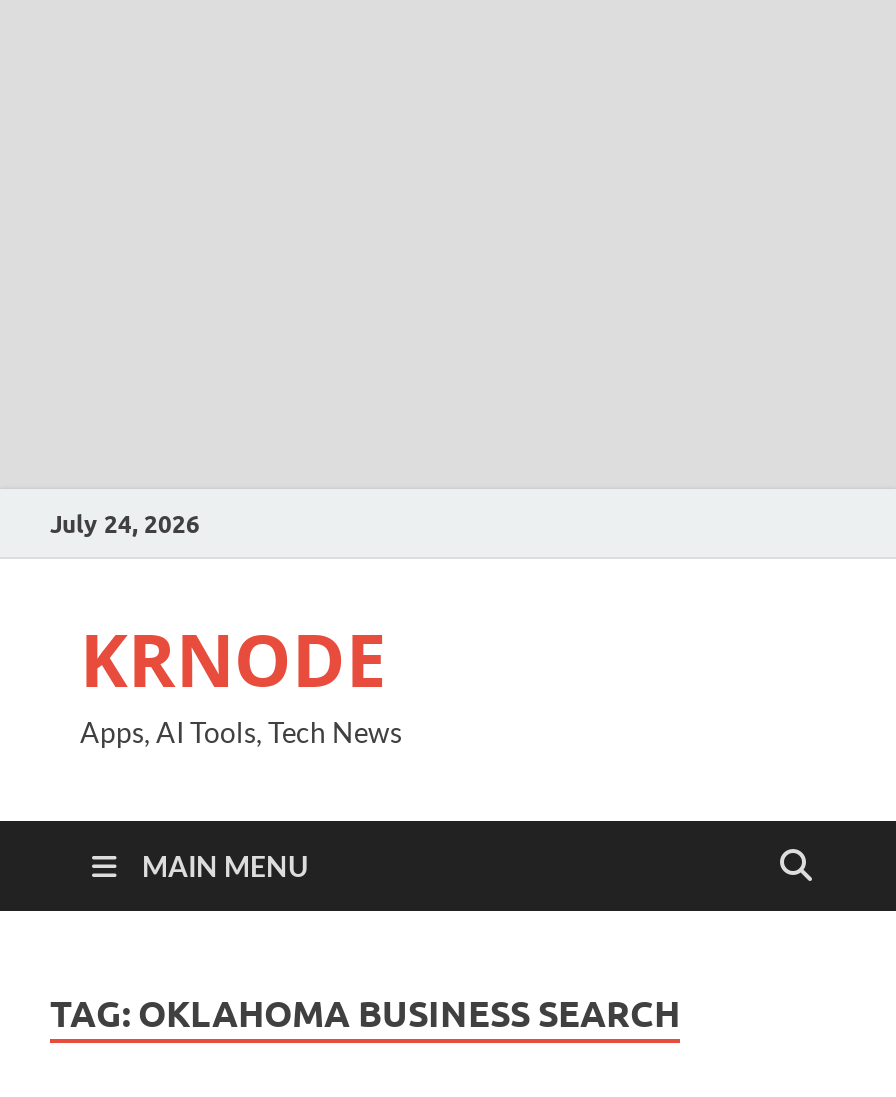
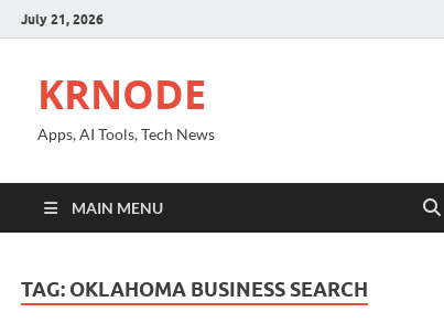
- July 24, 2026
+ July 21, 2026
